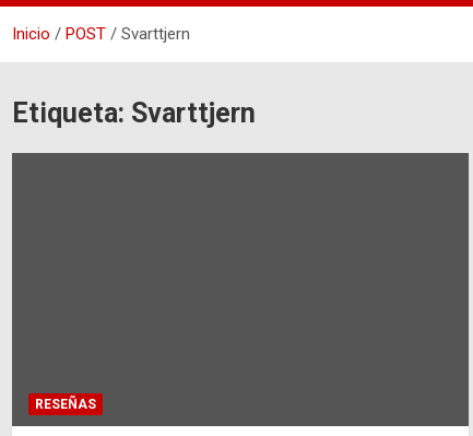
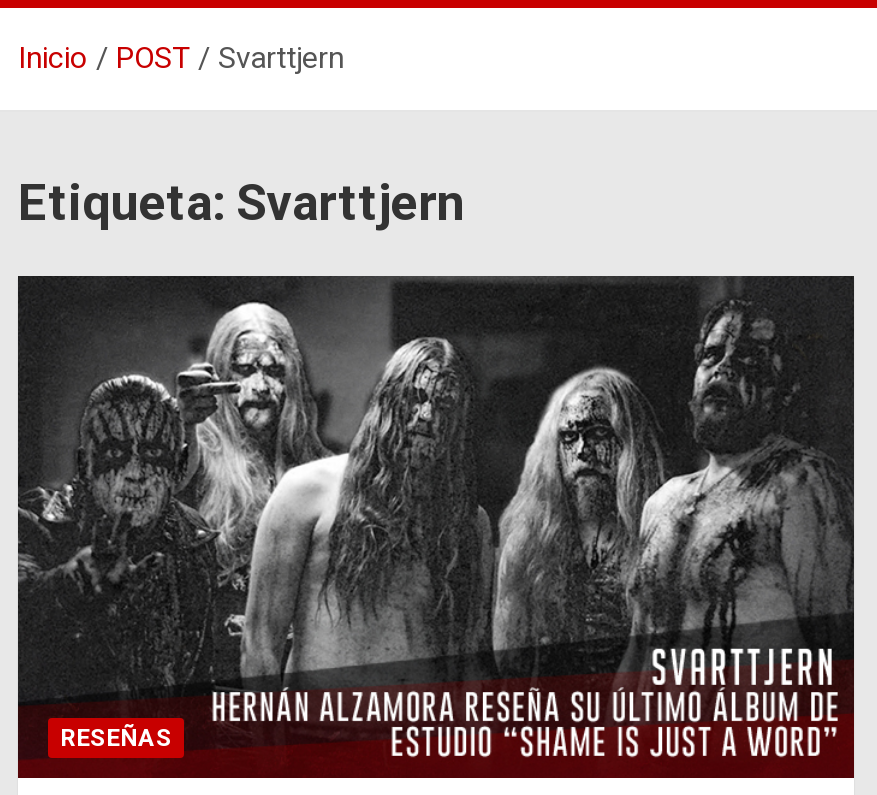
+ [image]
